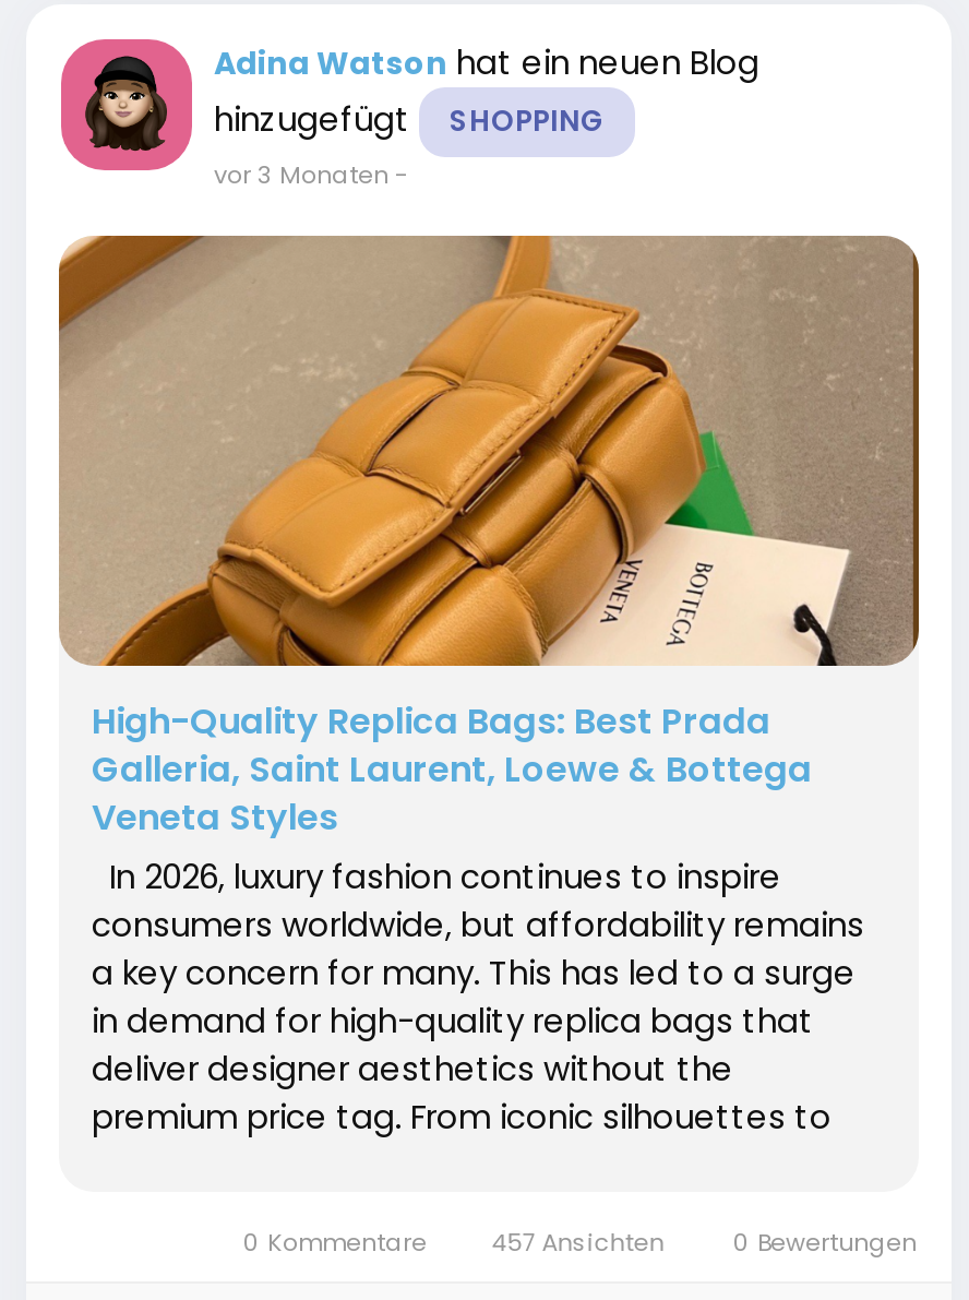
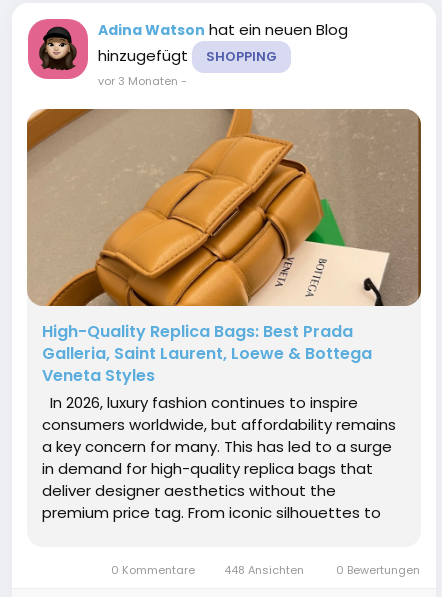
- 457 Ansichten
+ 448 Ansichten
